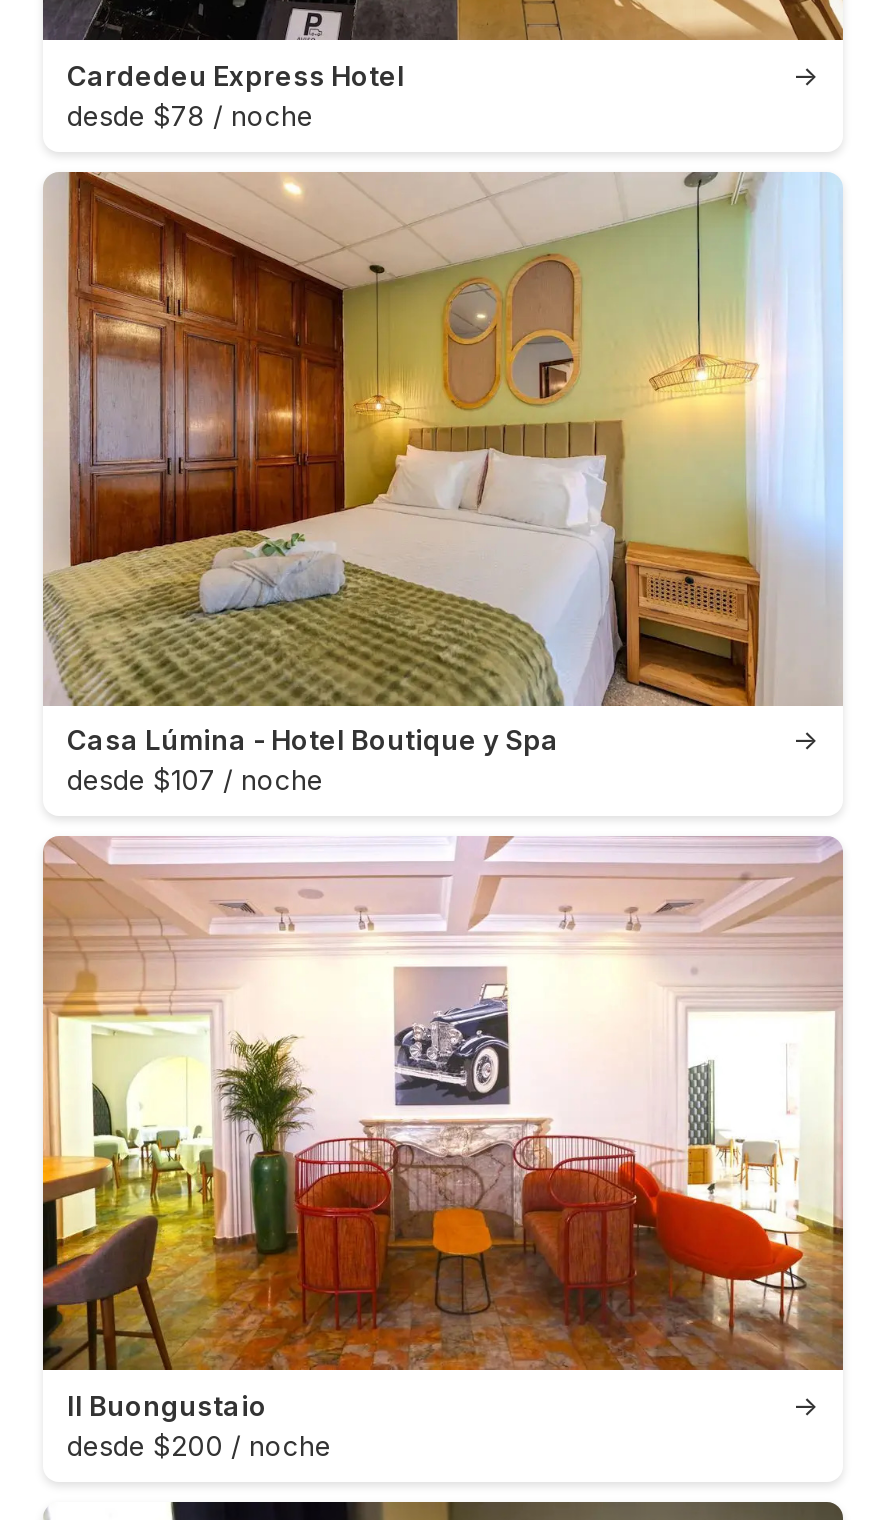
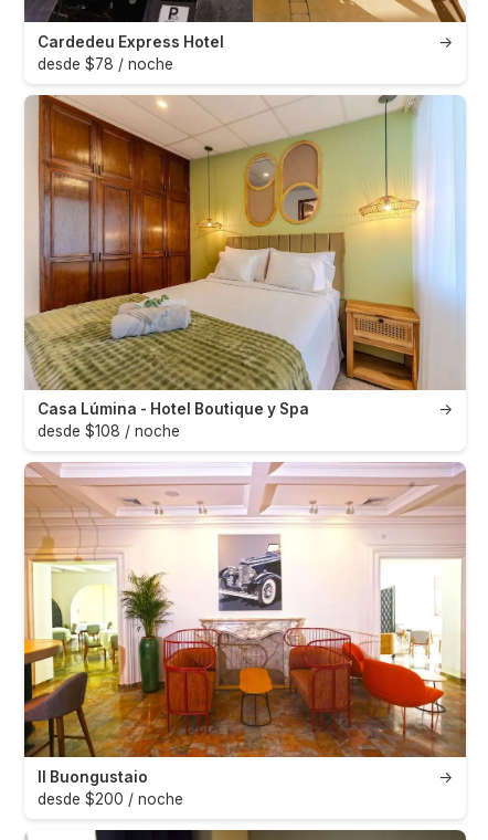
- desde $107 / noche
+ desde $108 / noche
